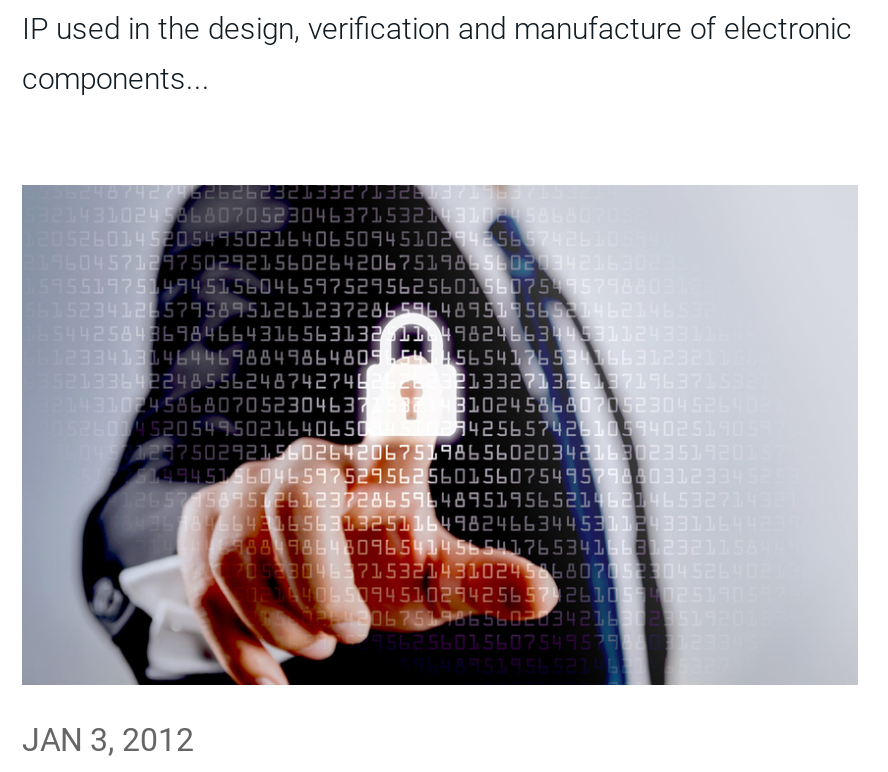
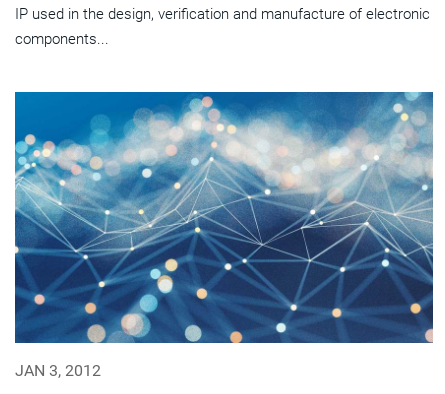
- [image]
+ [image]
